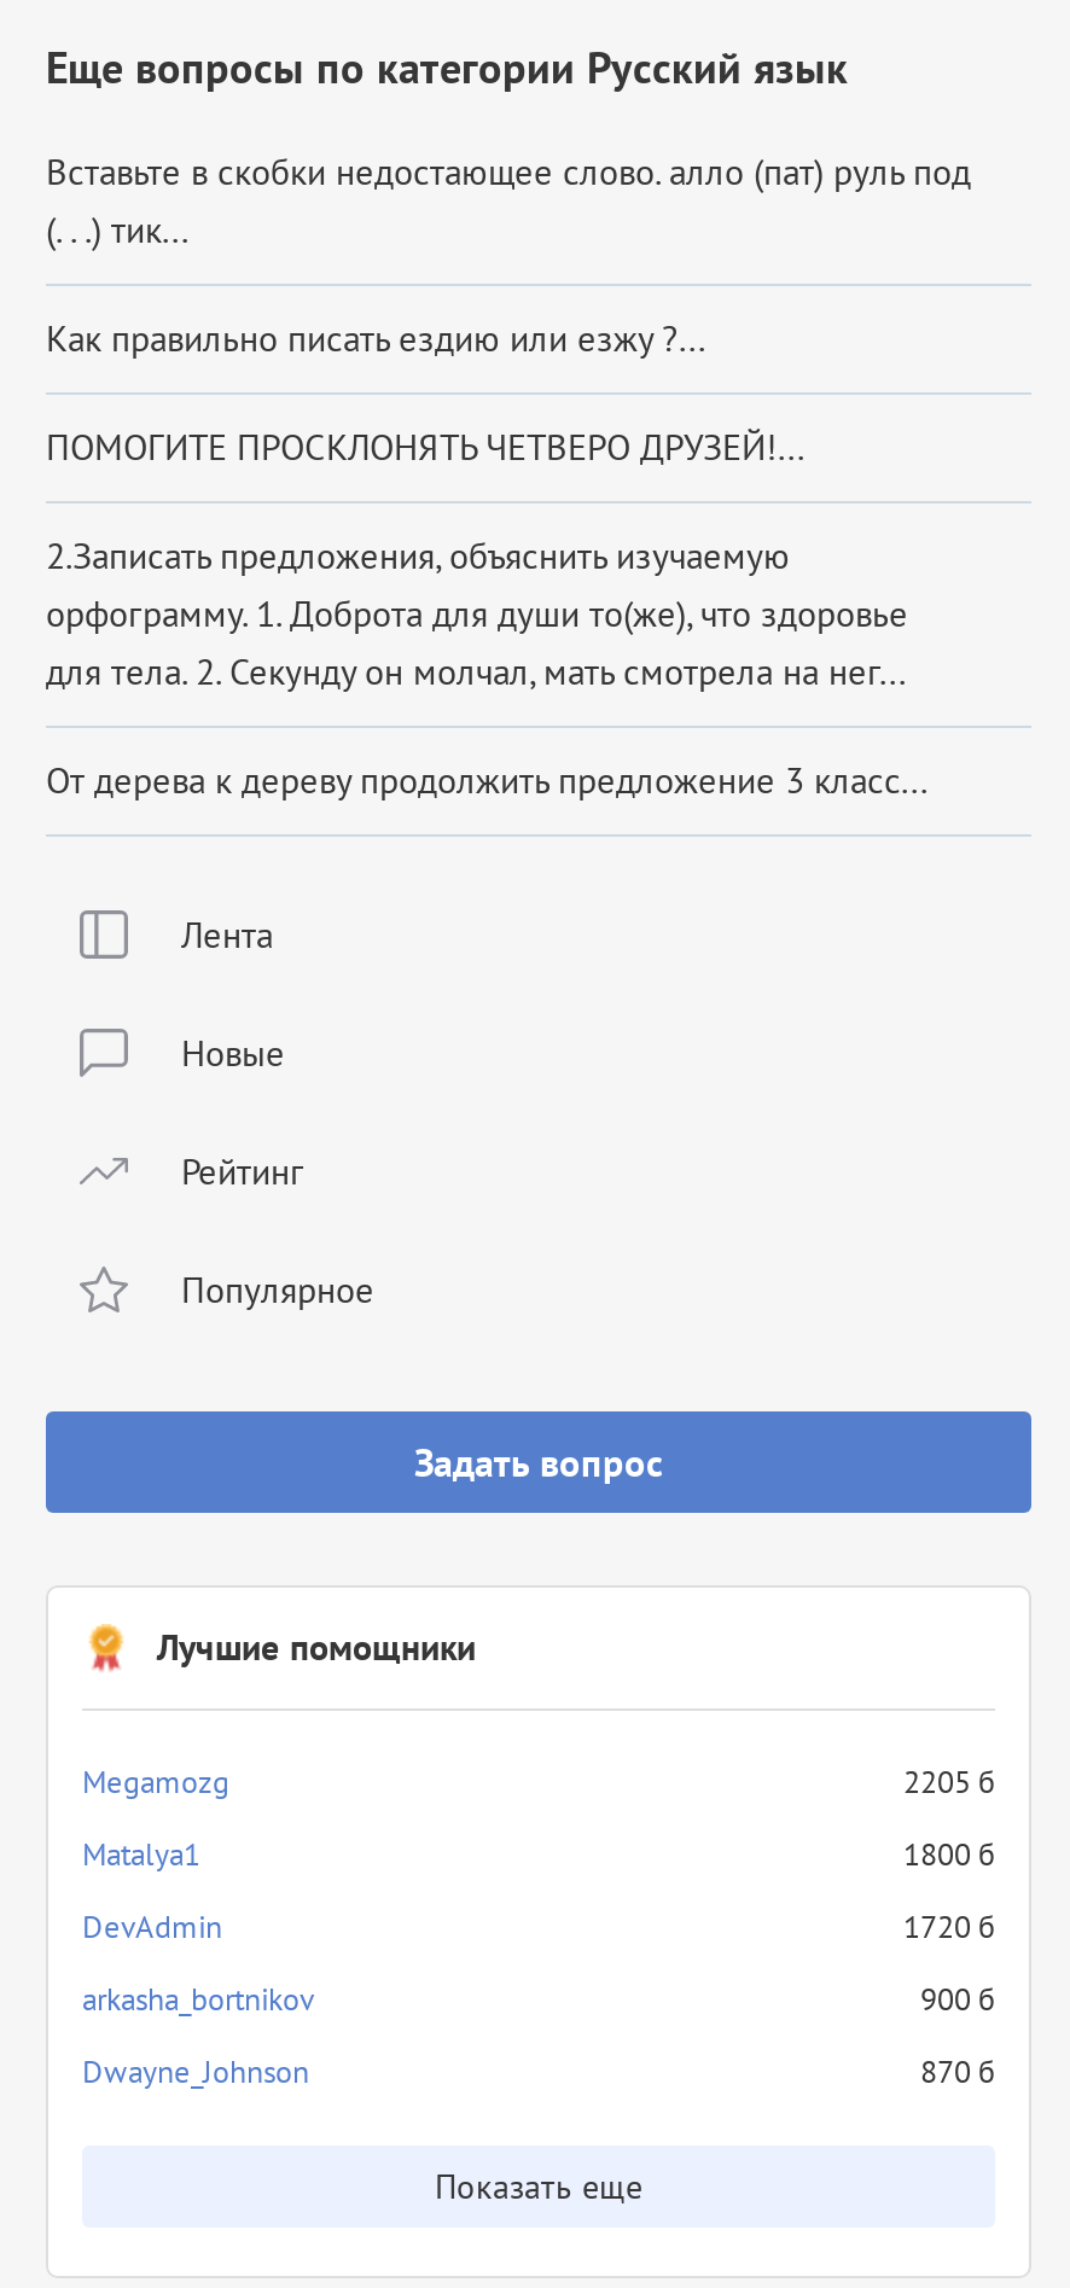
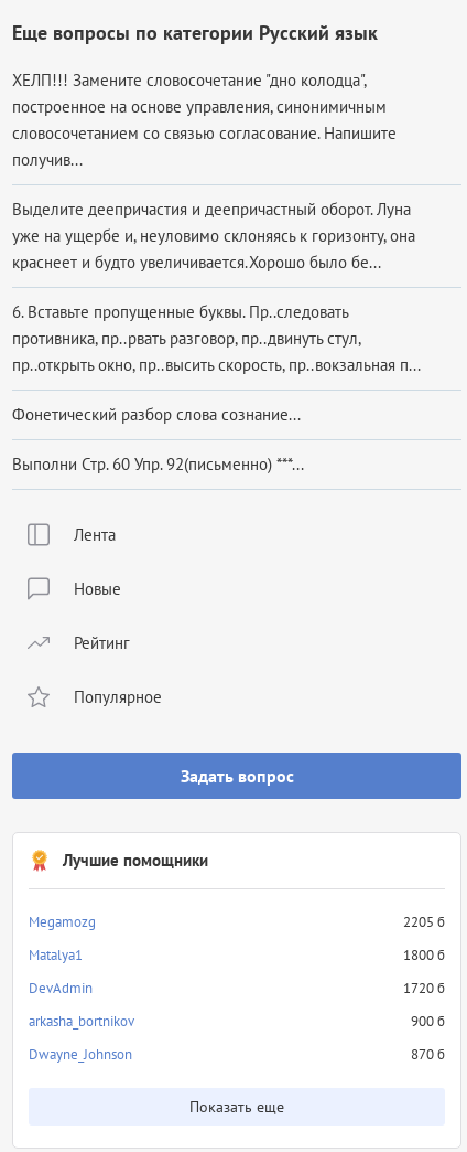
- Вставьте в скобки недостающее слово. алло (пат) руль под
- (. . .) тик...
+ ХЕЛП!!! Замените словосочетание "дно колодца",
+ построенное на основе управления, синонимичным
+ словосочетанием со связью согласование. Напишите
+ получив...

- Как правильно писать ездию или езжу ?...
+ Выделите деепричастия и деепричастный оборот. Луна
+ уже на ущербе и, неуловимо склоняясь к горизонту, она
+ краснеет и будто увеличивается.Хорошо было бе...

- ПОМОГИТЕ ПРОСКЛОНЯТЬ ЧЕТВЕРО ДРУЗЕЙ!...
+ 6. Вставьте пропущенные буквы. Пр..следовать
+ противника, пр..рвать разговор, пр..двинуть стул,
+ пр..открыть окно, пр..высить скорость, пр..вокзальная п...

- 2.Записать предложения, объяснить изучаемую
- орфограмму. 1. Доброта для души то(же), что здоровье
- для тела. 2. Секунду он молчал, мать смотрела на нег...
+ Фонетический разбор слова сознание...

- От дерева к дереву продолжить предложение 3 класс...
+ Выполни Стр. 60 Упр. 92(письменно) ***...
